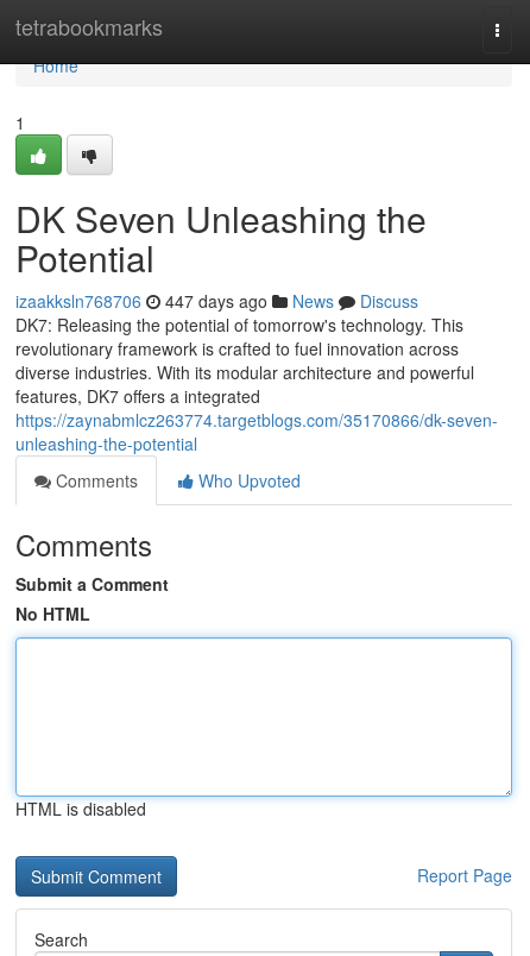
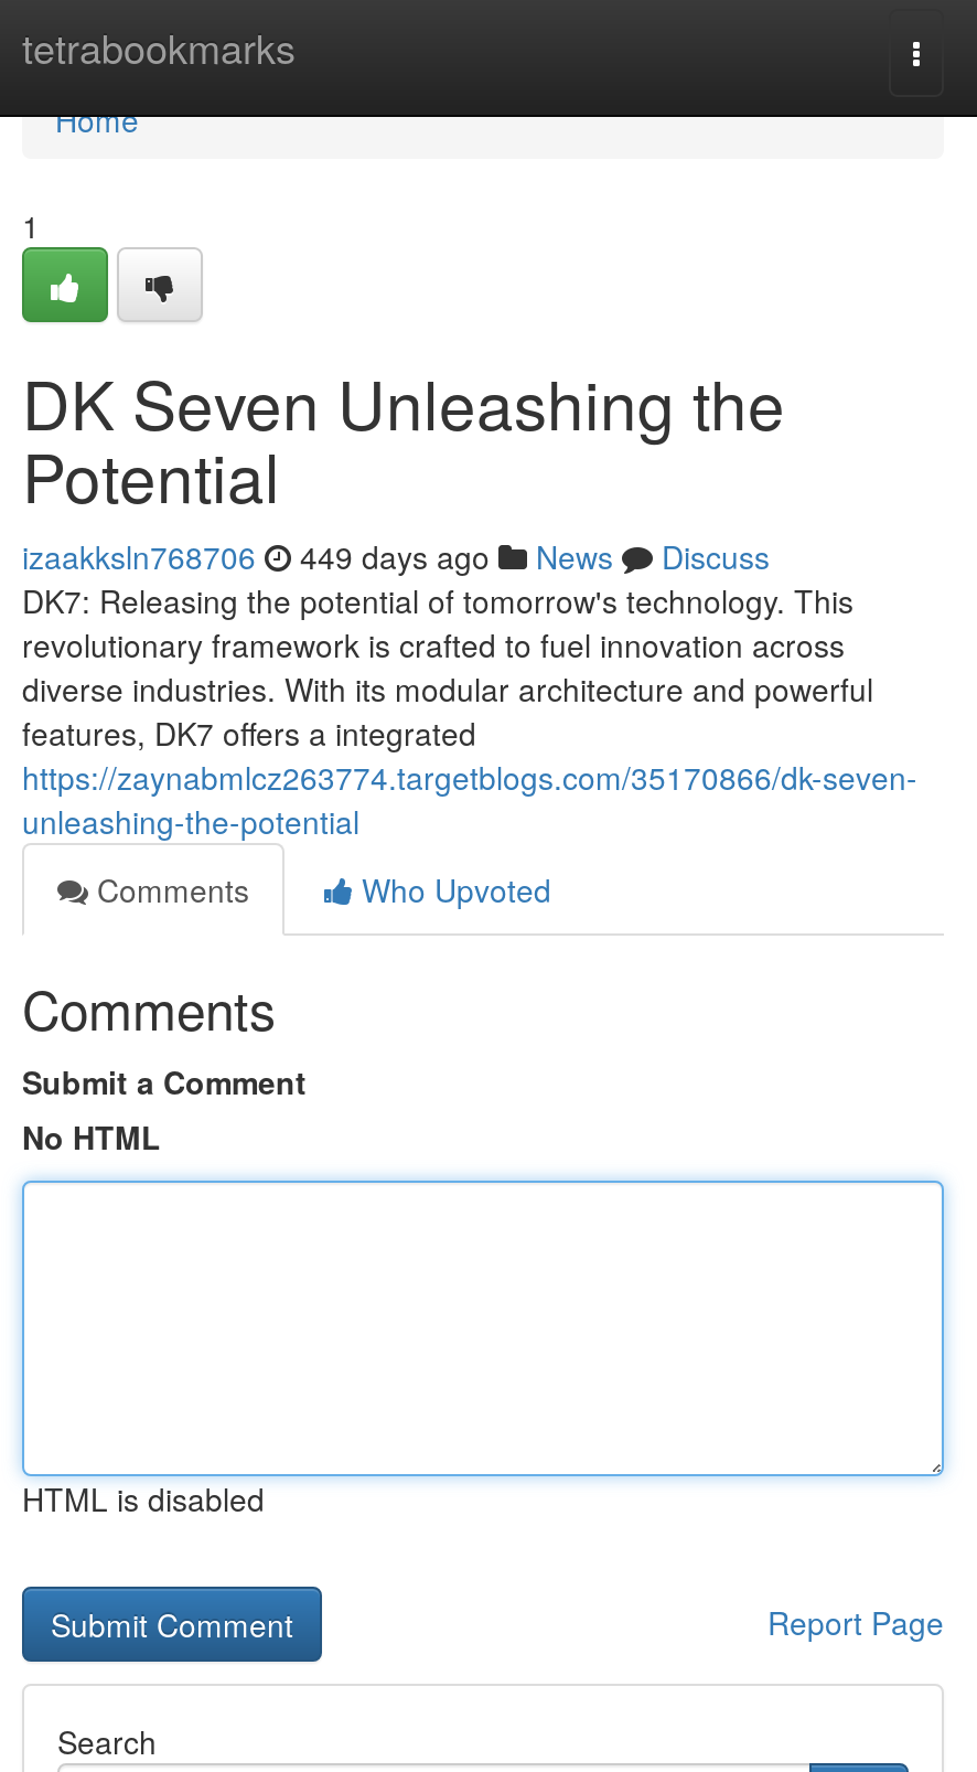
- izaakksln768706 447 days ago News Discuss
+ izaakksln768706 449 days ago News Discuss
